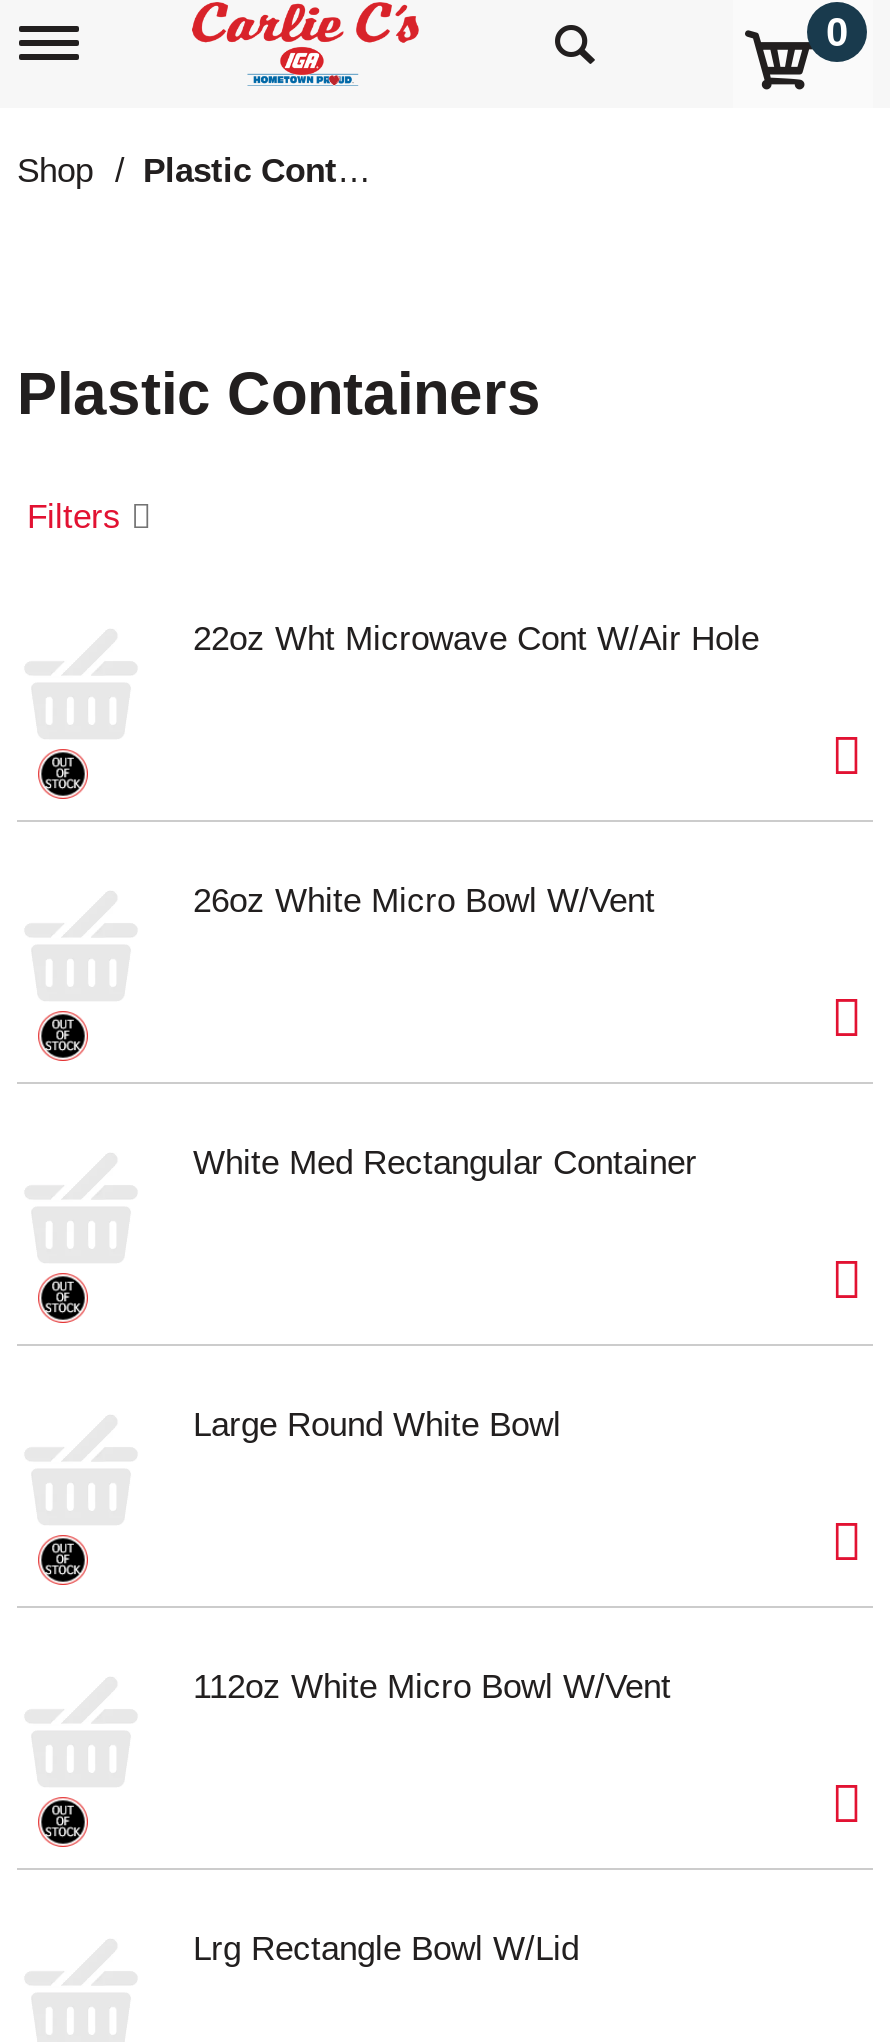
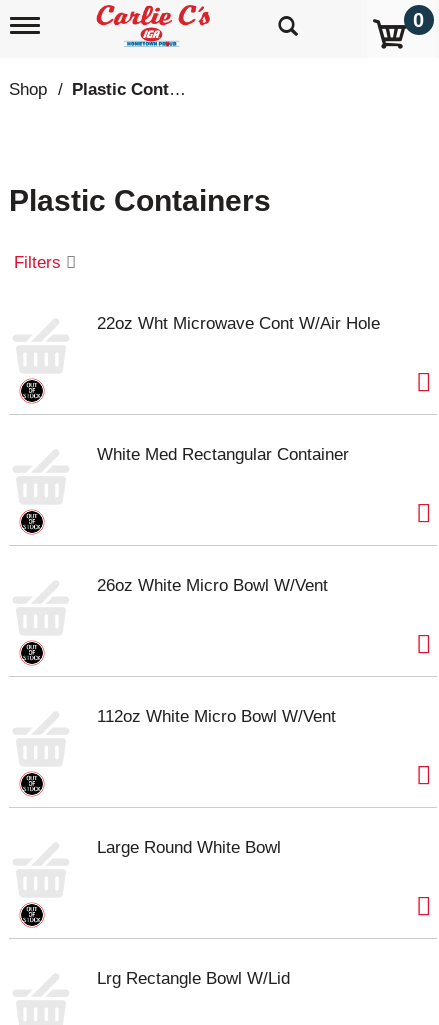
moved down: 26oz White Micro Bowl W/Vent

moved up: White Med Rectangular Container

moved down: Large Round White Bowl

moved up: 112oz White Micro Bowl W/Vent
